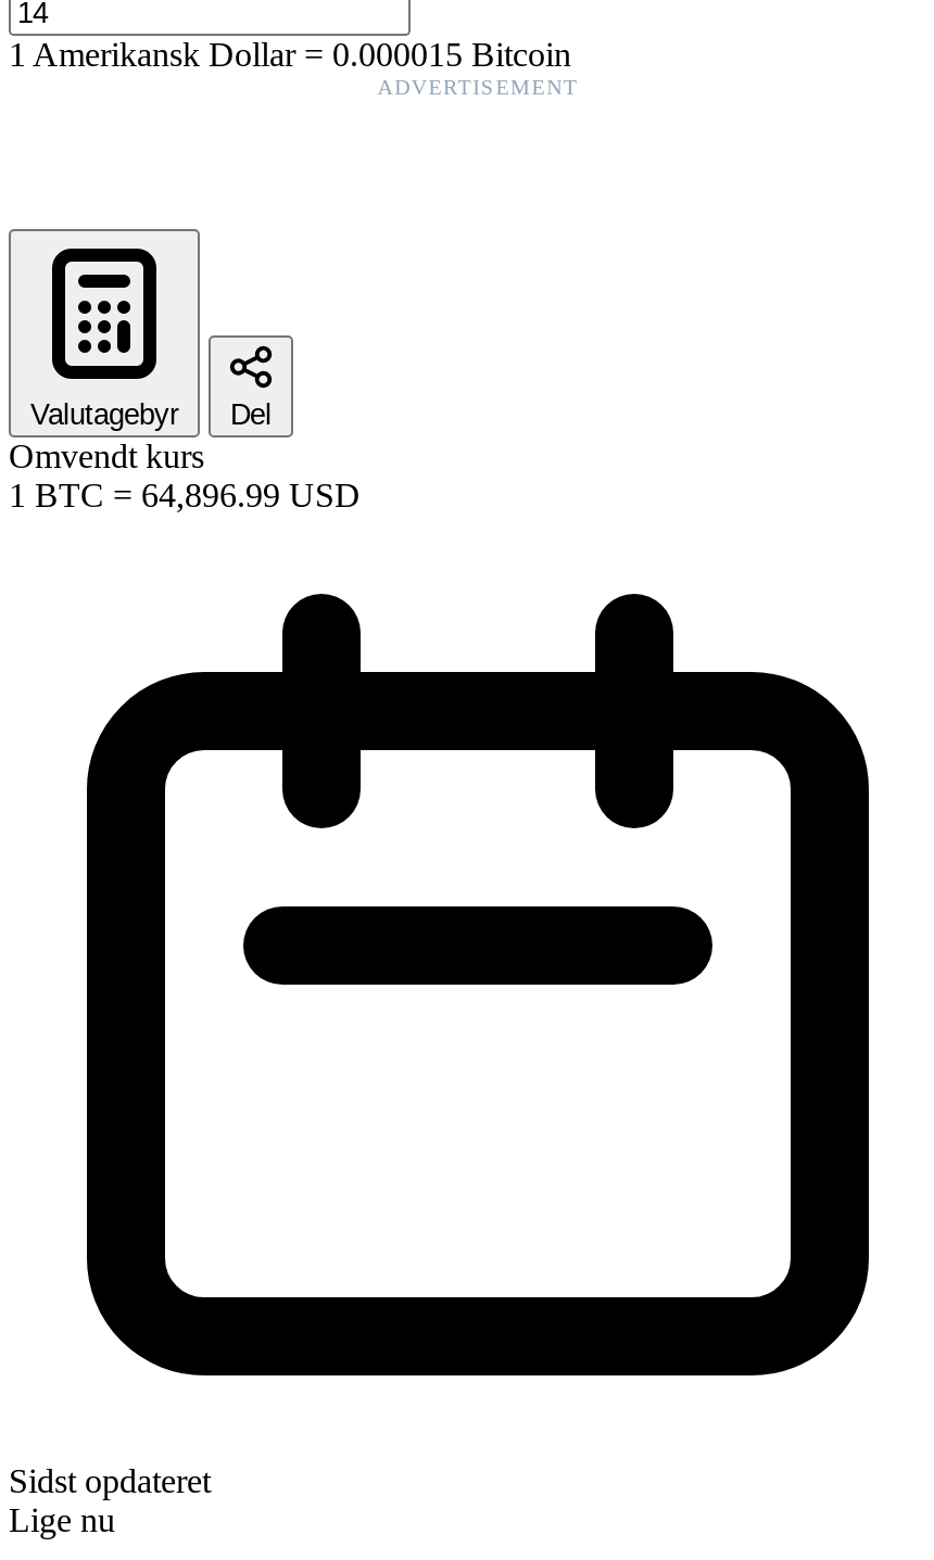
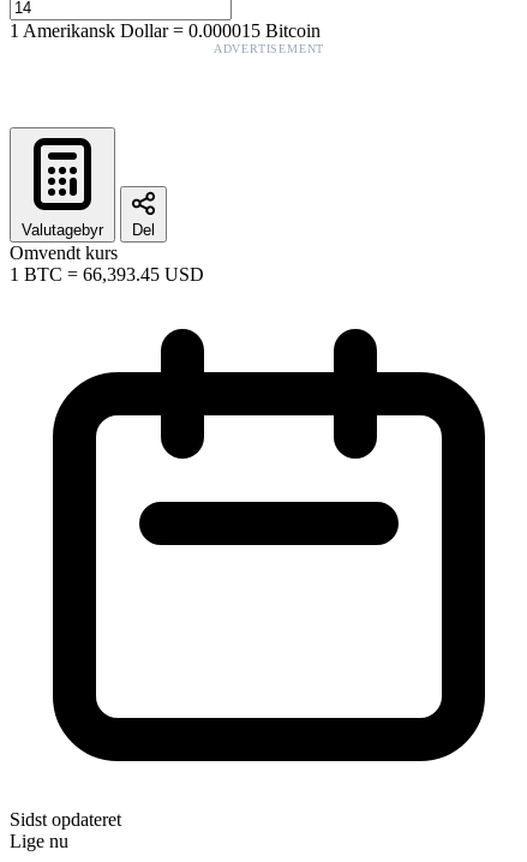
- 1 BTC = 64,896.99 USD
+ 1 BTC = 66,393.45 USD
